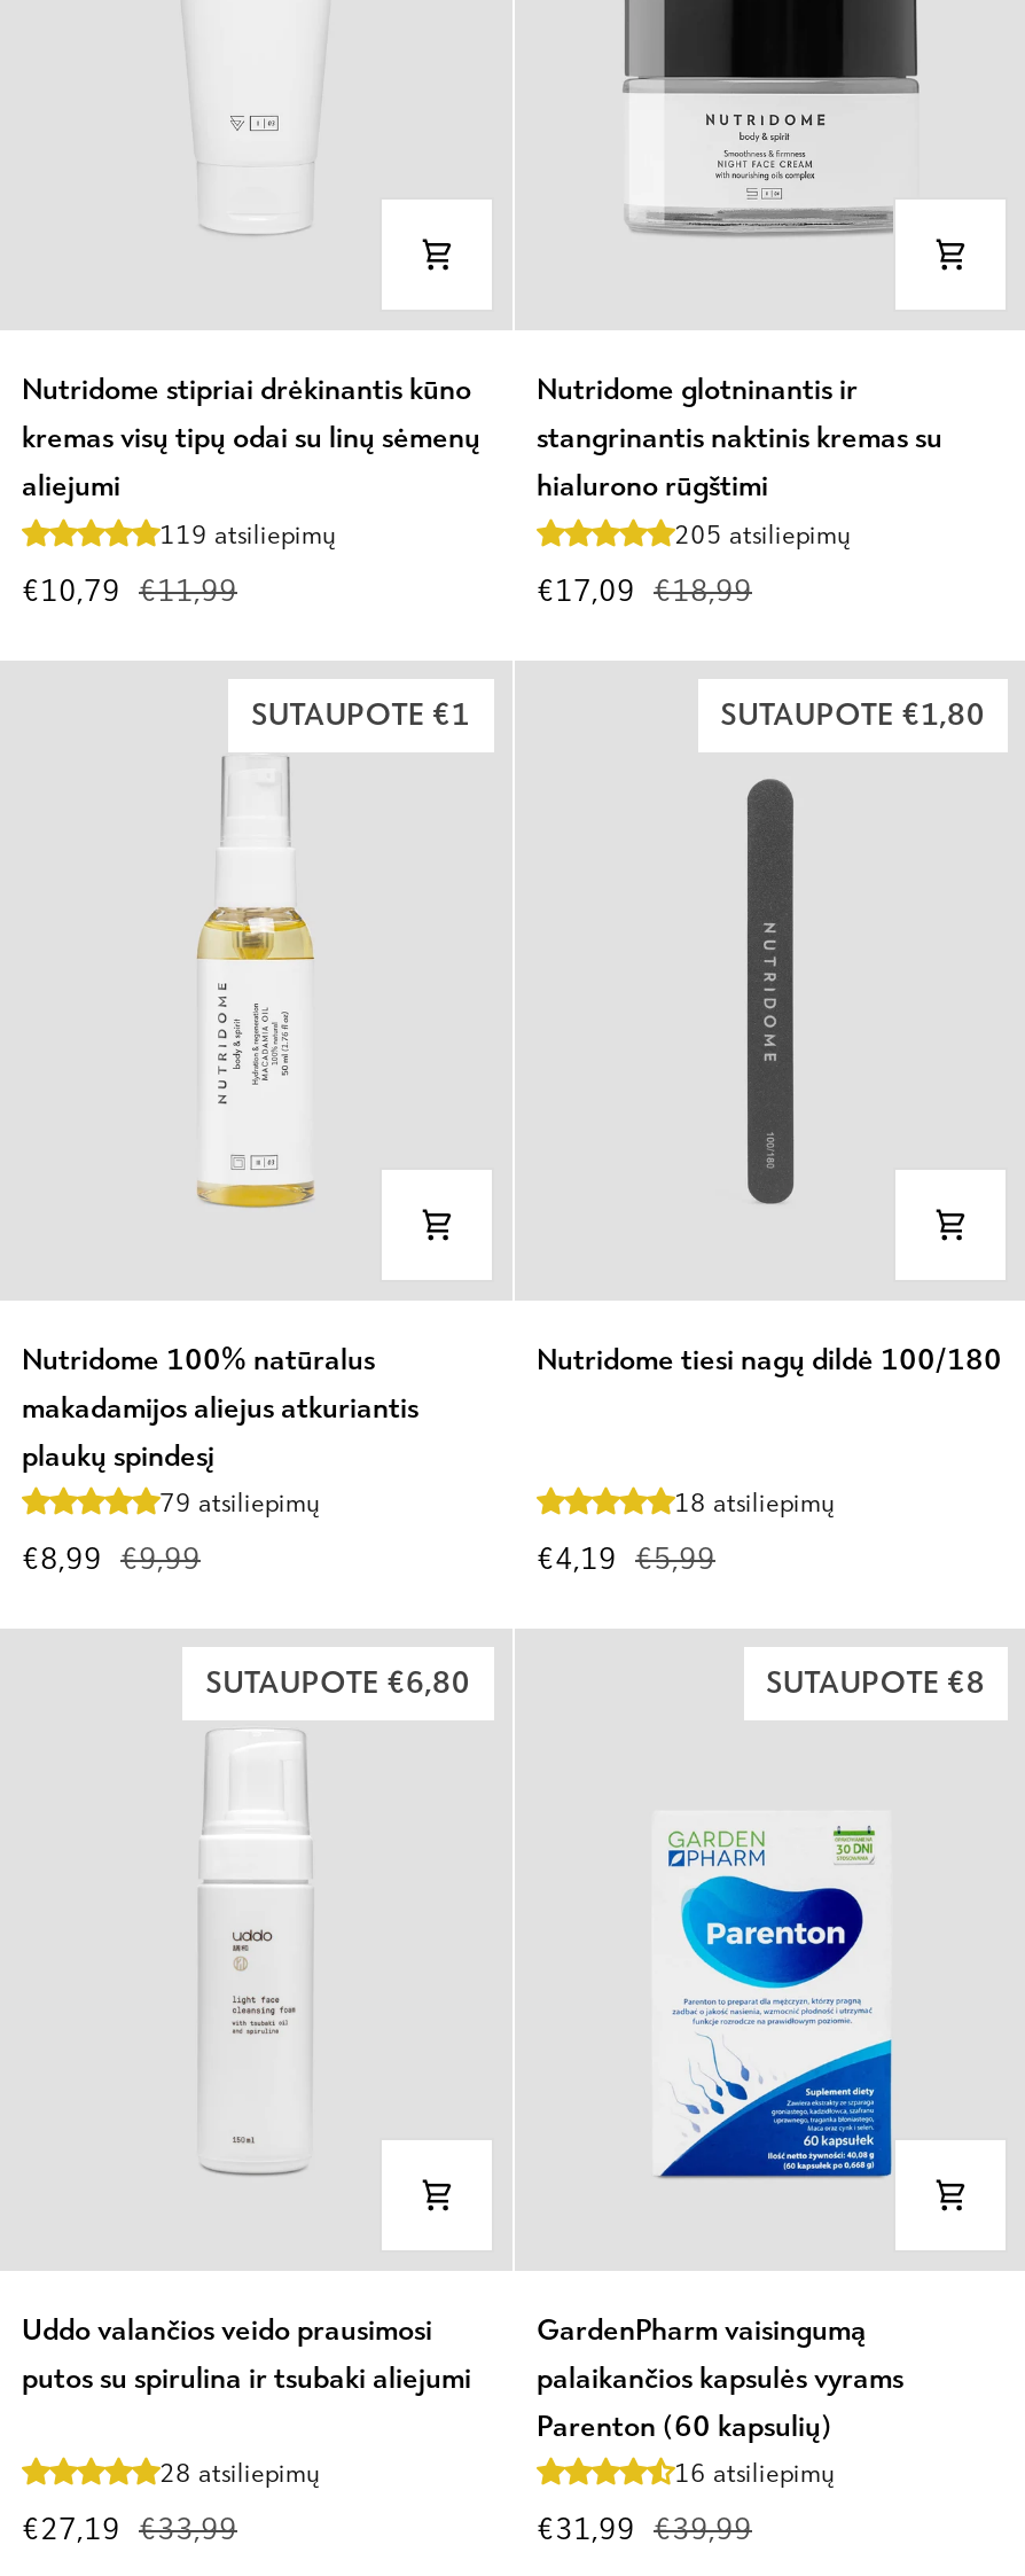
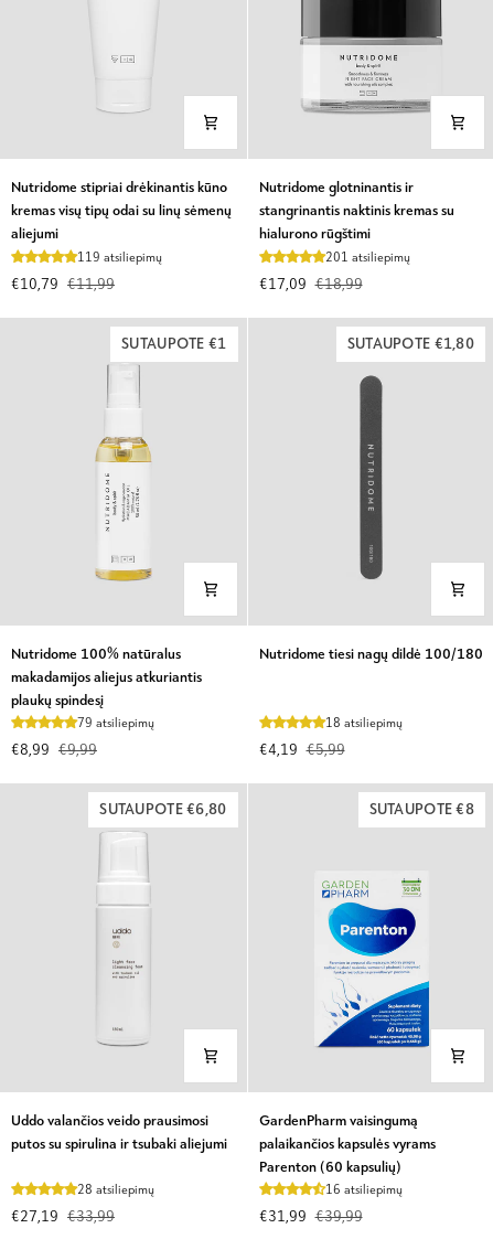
- 205 atsiliepimų
+ 201 atsiliepimų
